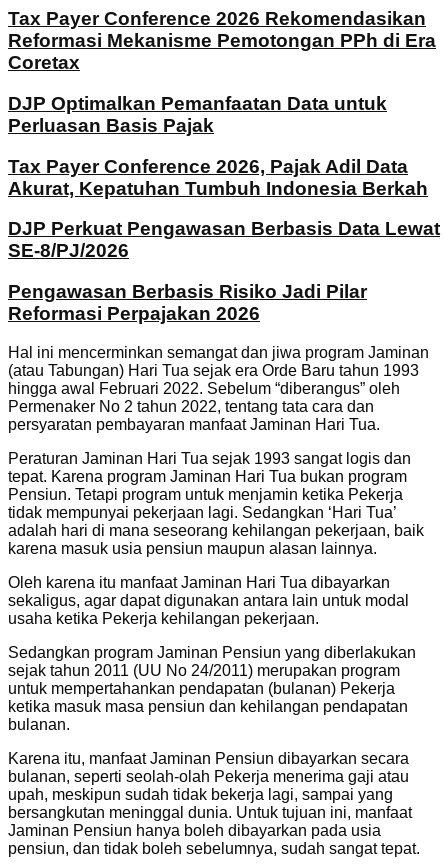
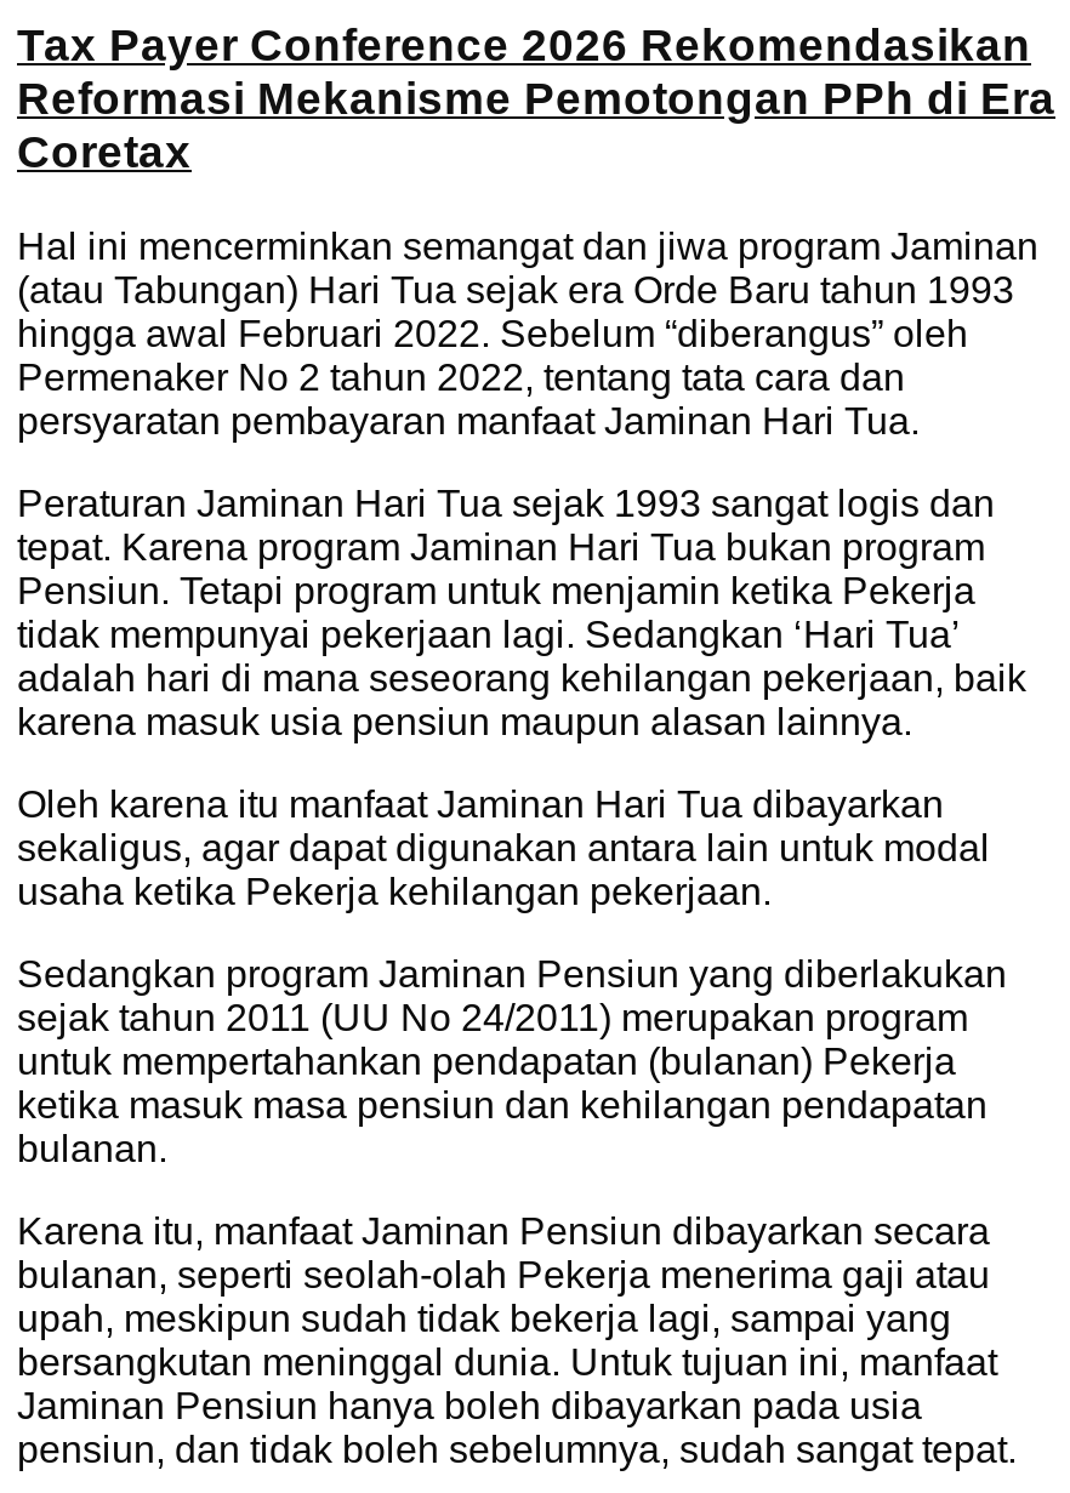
- DJP Optimalkan Pemanfaatan Data untuk
- Perluasan Basis Pajak
- Tax Payer Conference 2026, Pajak Adil Data
- Akurat, Kepatuhan Tumbuh Indonesia Berkah
- DJP Perkuat Pengawasan Berbasis Data Lewat
- SE-8/PJ/2026
- Pengawasan Berbasis Risiko Jadi Pilar
- Reformasi Perpajakan 2026
